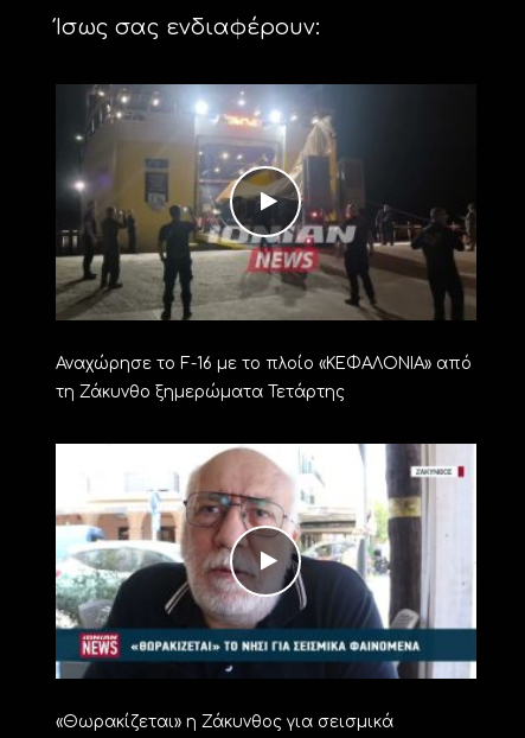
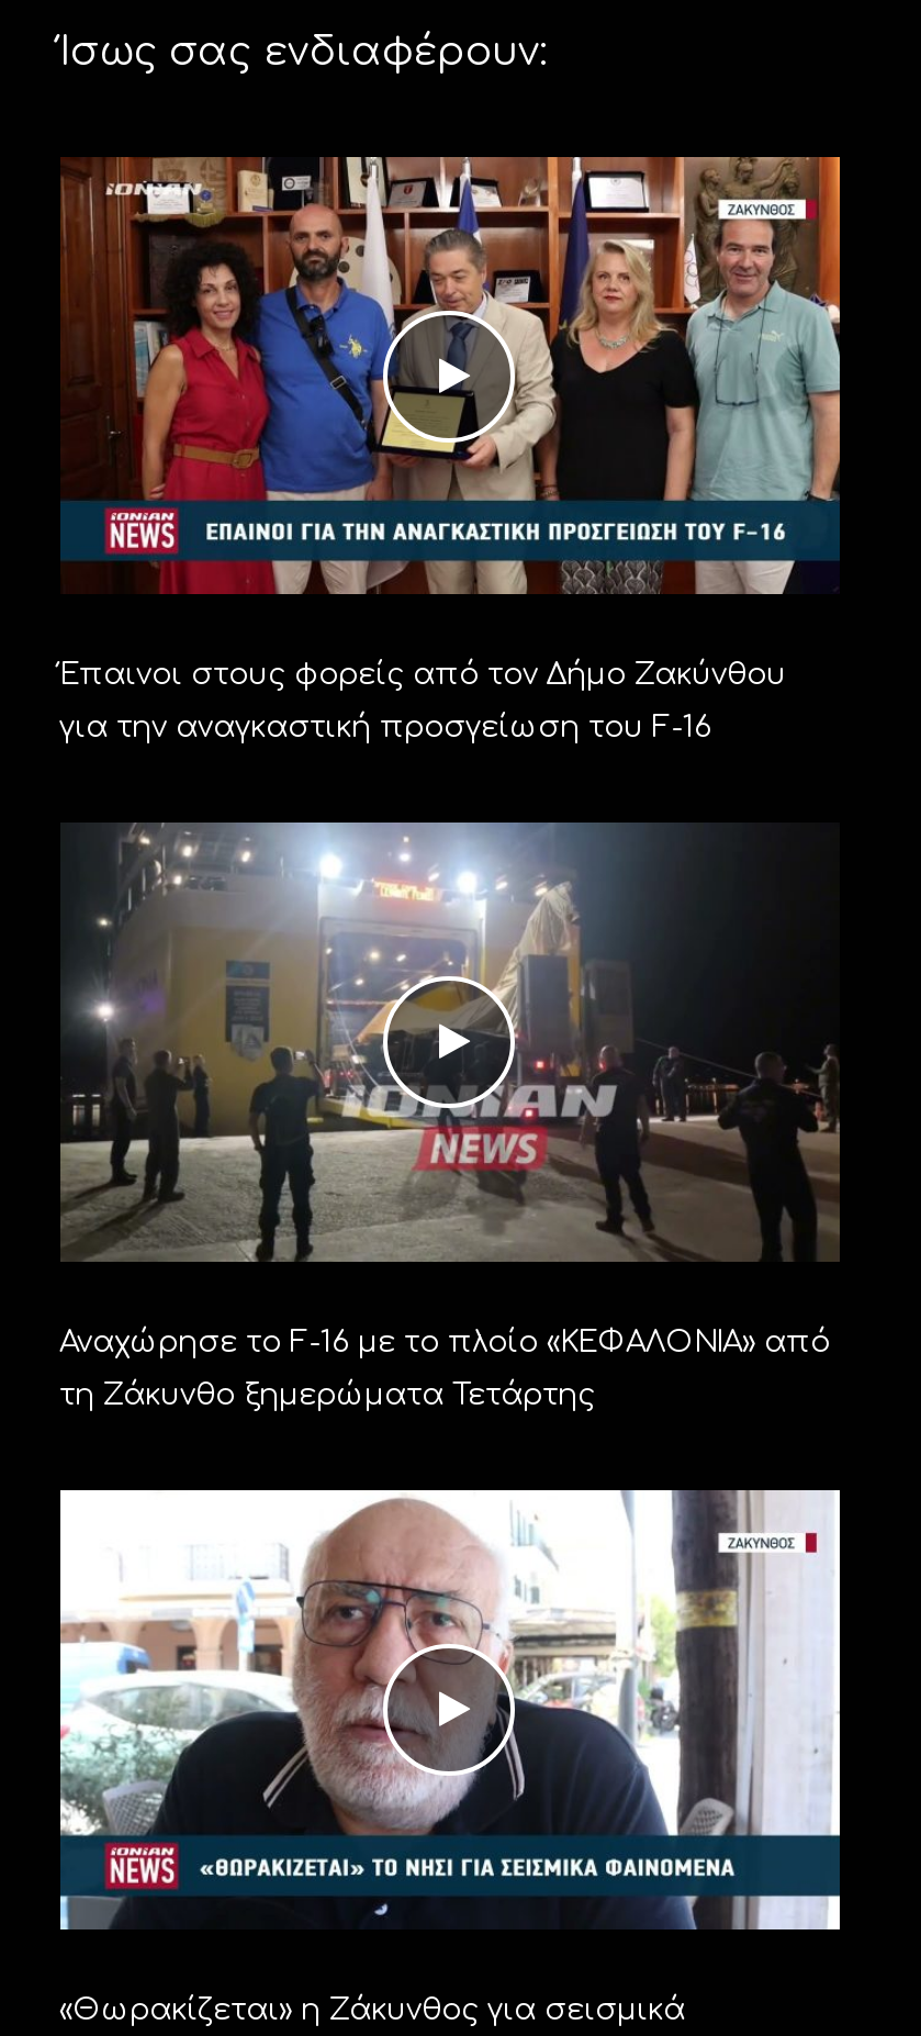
+ [image]
+ Έπαινοι στους φορείς από τον Δήμο Ζακύνθου
+ για την αναγκαστική προσγείωση του F-16
